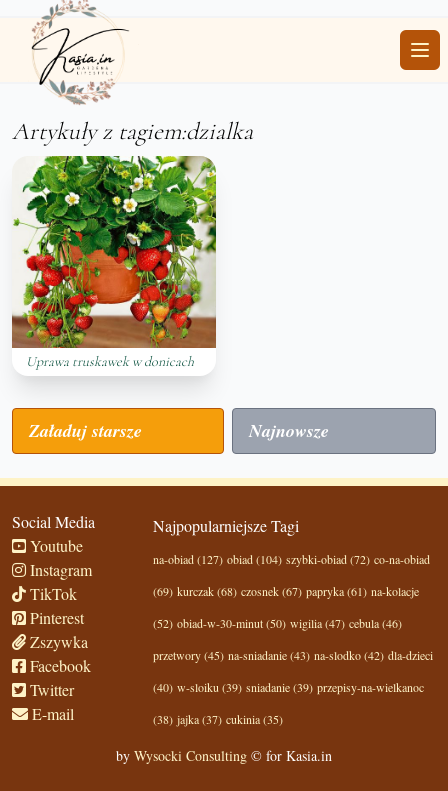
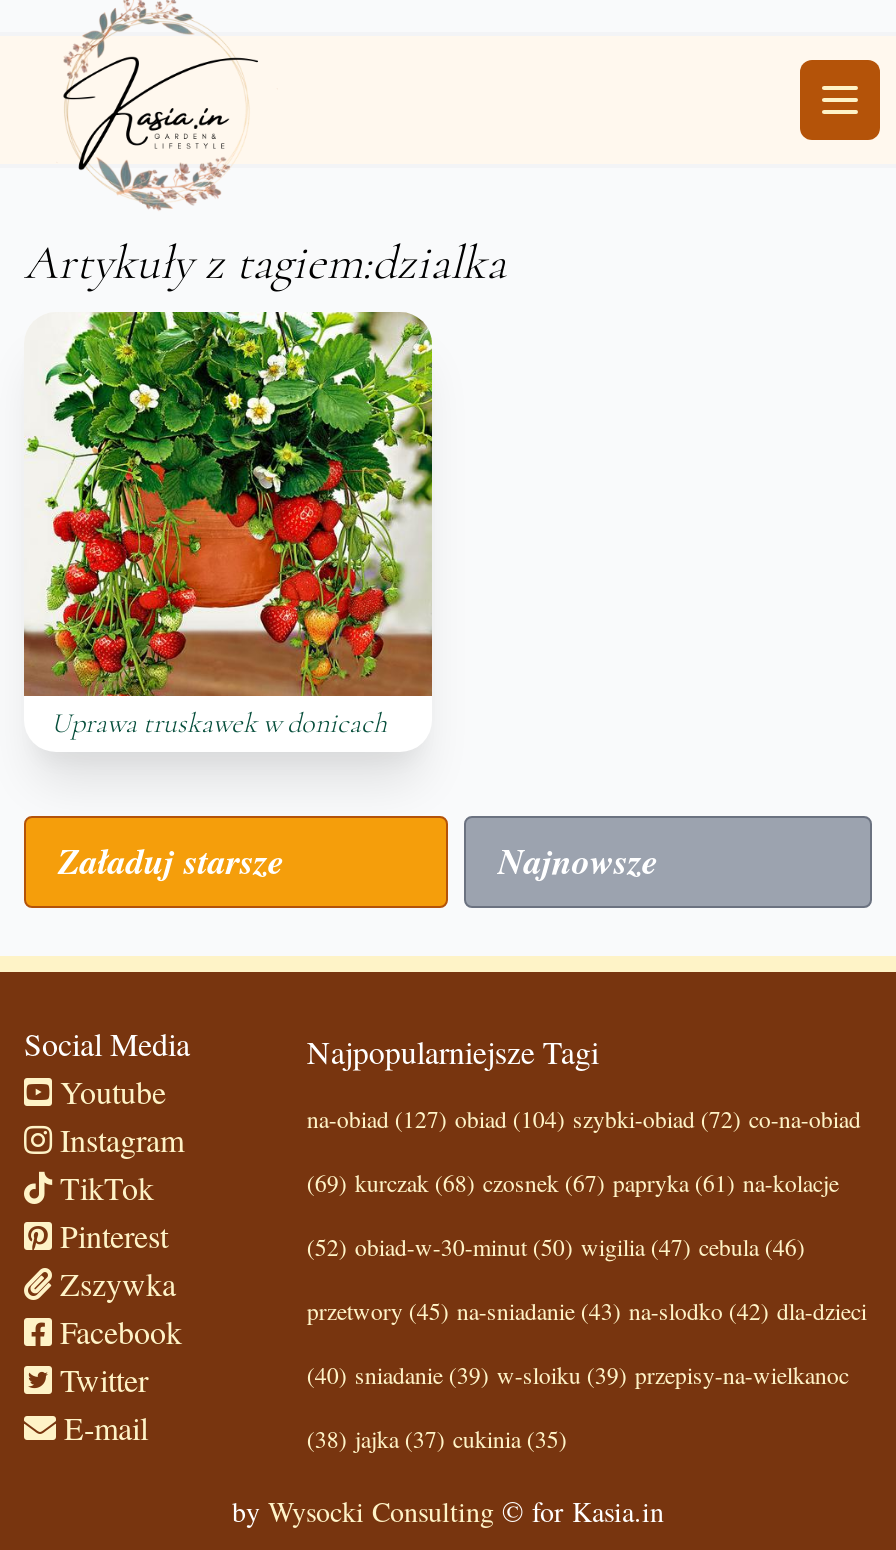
- (40) w-sloiku (39) sniadanie (39) przepisy-na-wielkanoc
+ (40) sniadanie (39) w-sloiku (39) przepisy-na-wielkanoc
